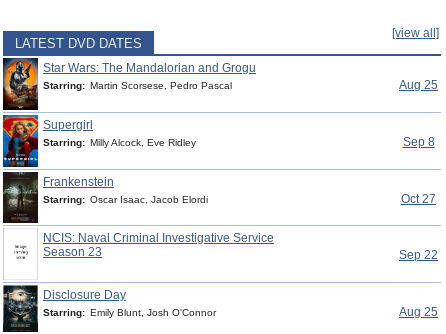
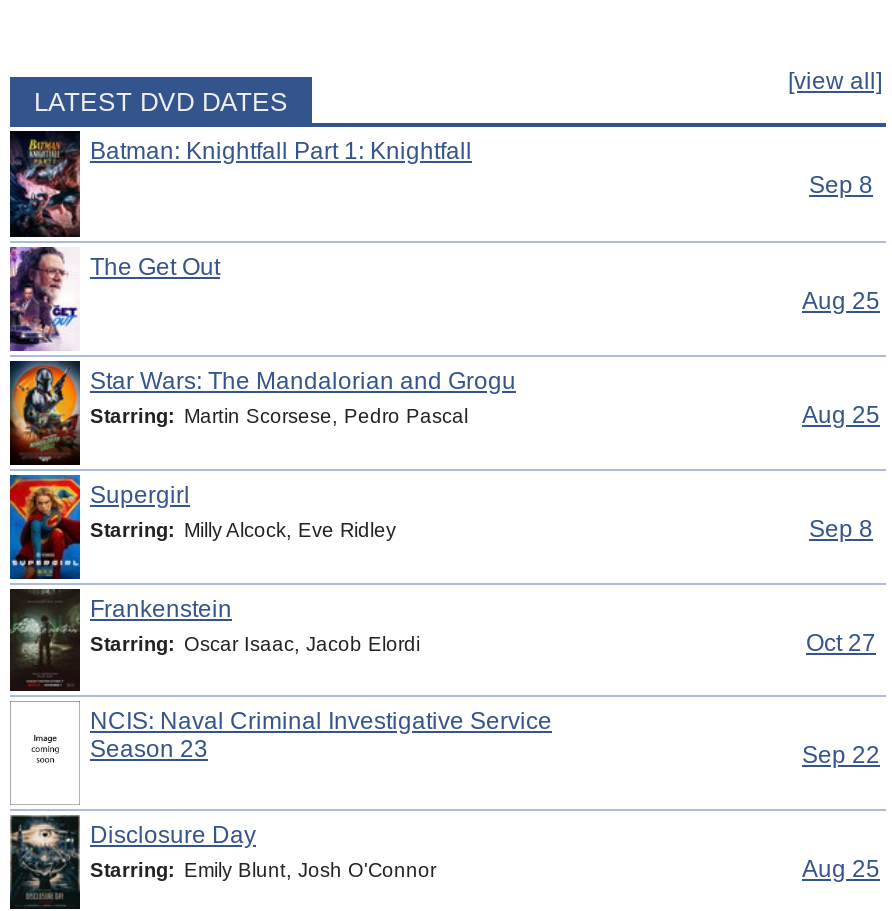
+ [image]
+ Batman: Knightfall Part 1: Knightfall
+ Sep 8
+ The Get Out
+ Aug 25
